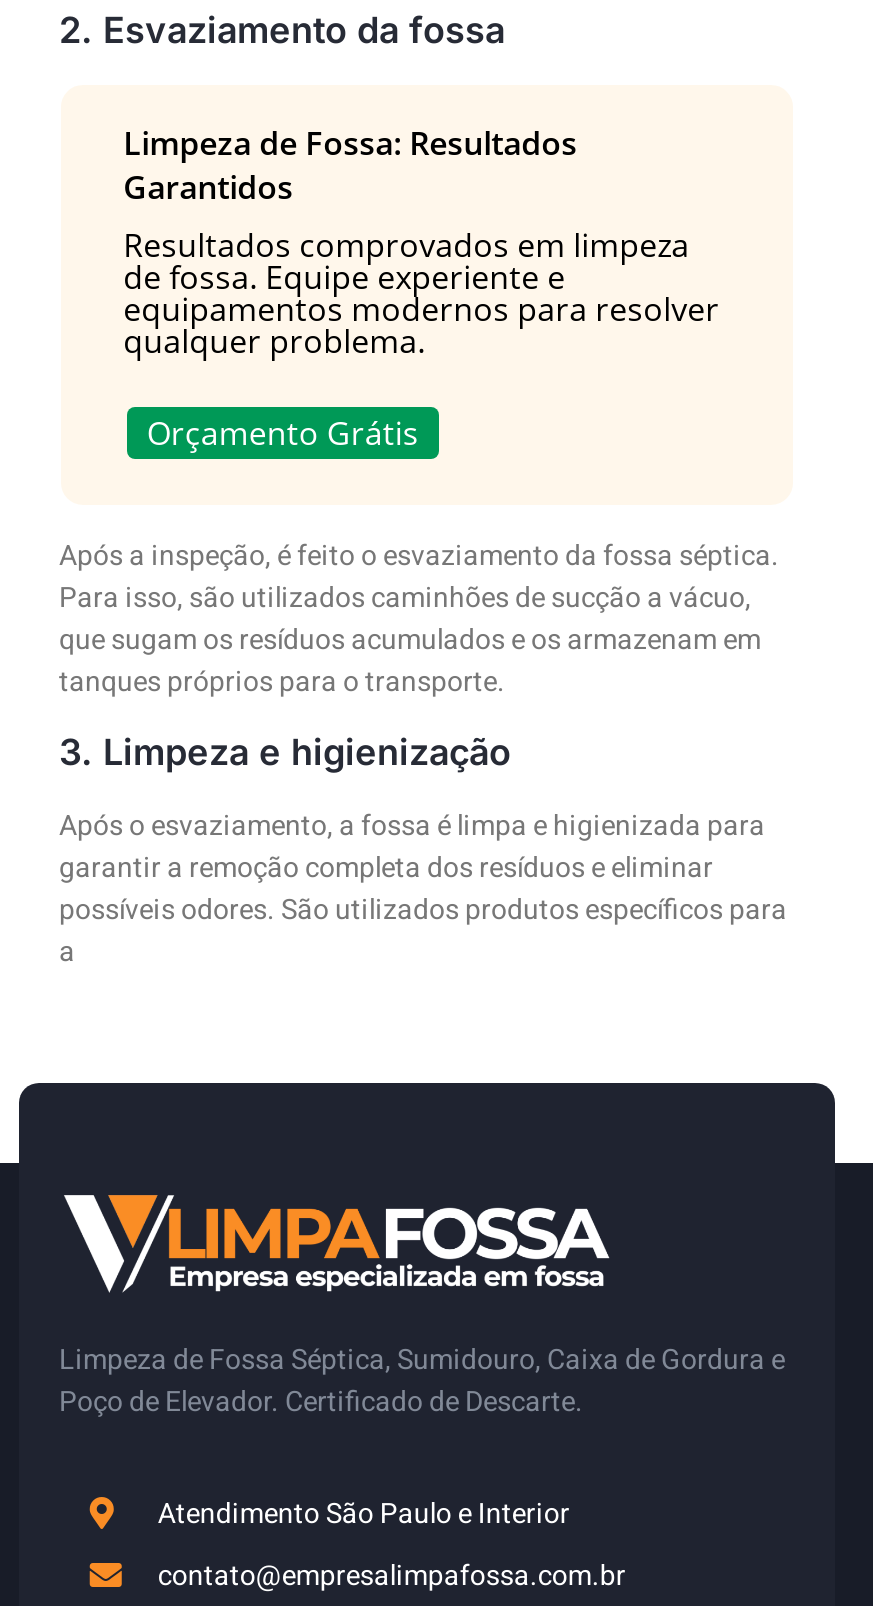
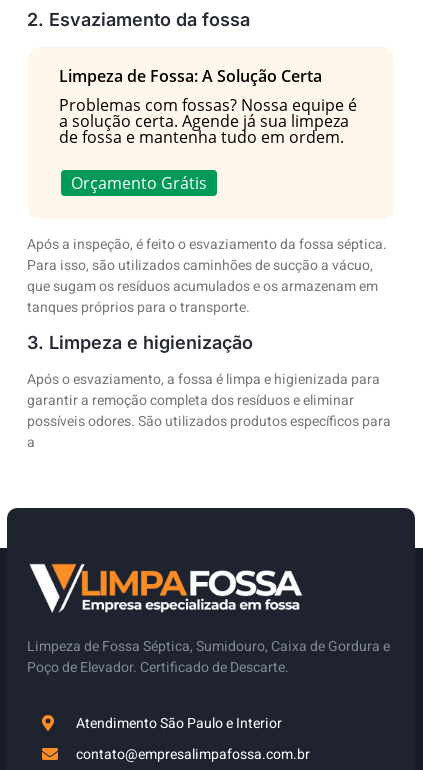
- Limpeza de Fossa: Resultados
- Garantidos
- Resultados comprovados em limpeza
- de fossa. Equipe experiente e
- equipamentos modernos para resolver
- qualquer problema.
+ Limpeza de Fossa: A Solução Certa
+ Problemas com fossas? Nossa equipe é
+ a solução certa. Agende já sua limpeza
+ de fossa e mantenha tudo em ordem.
